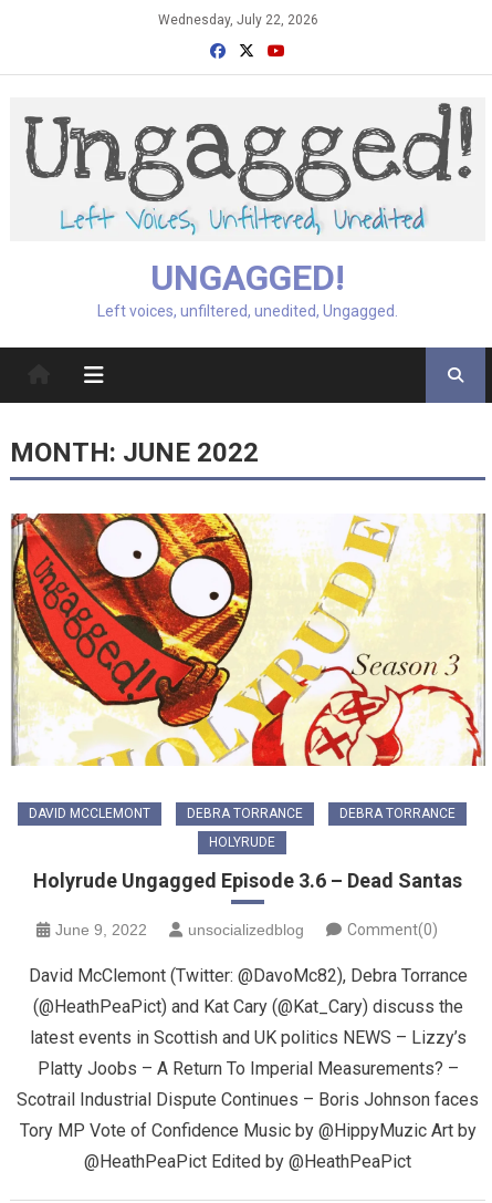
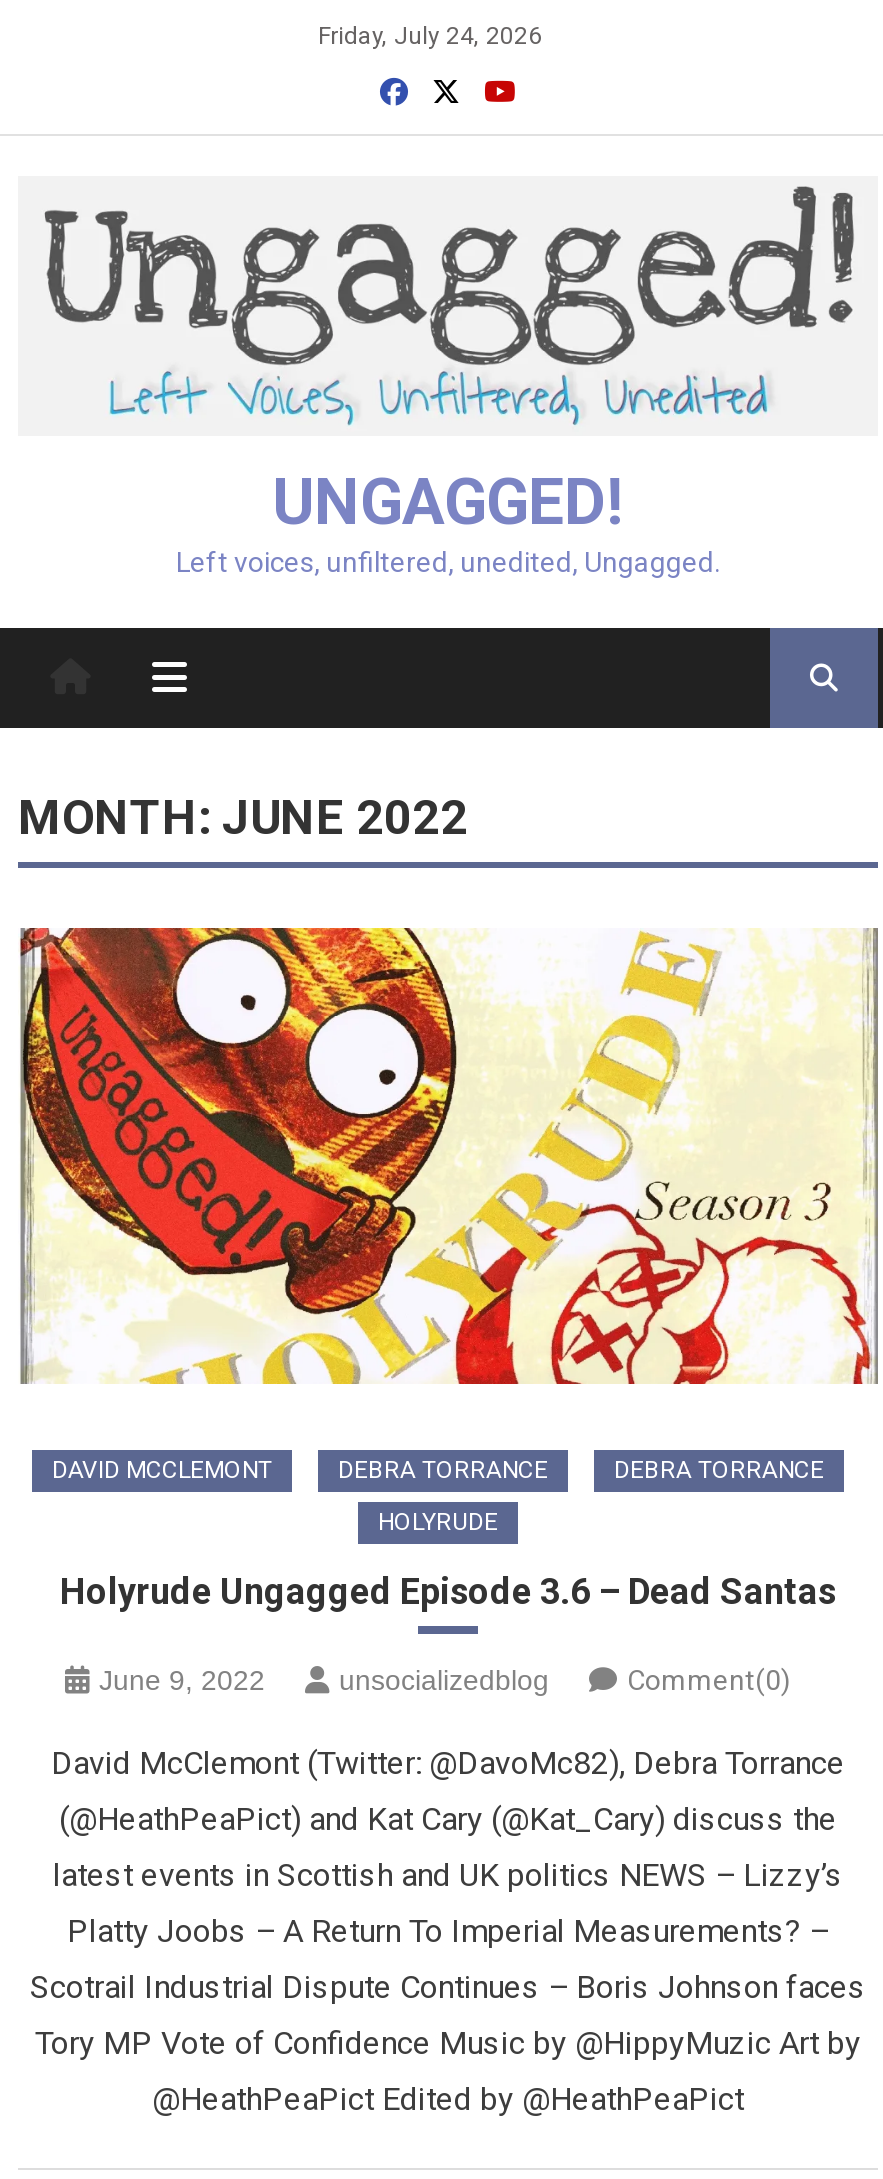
- Wednesday, July 22, 2026
+ Friday, July 24, 2026
